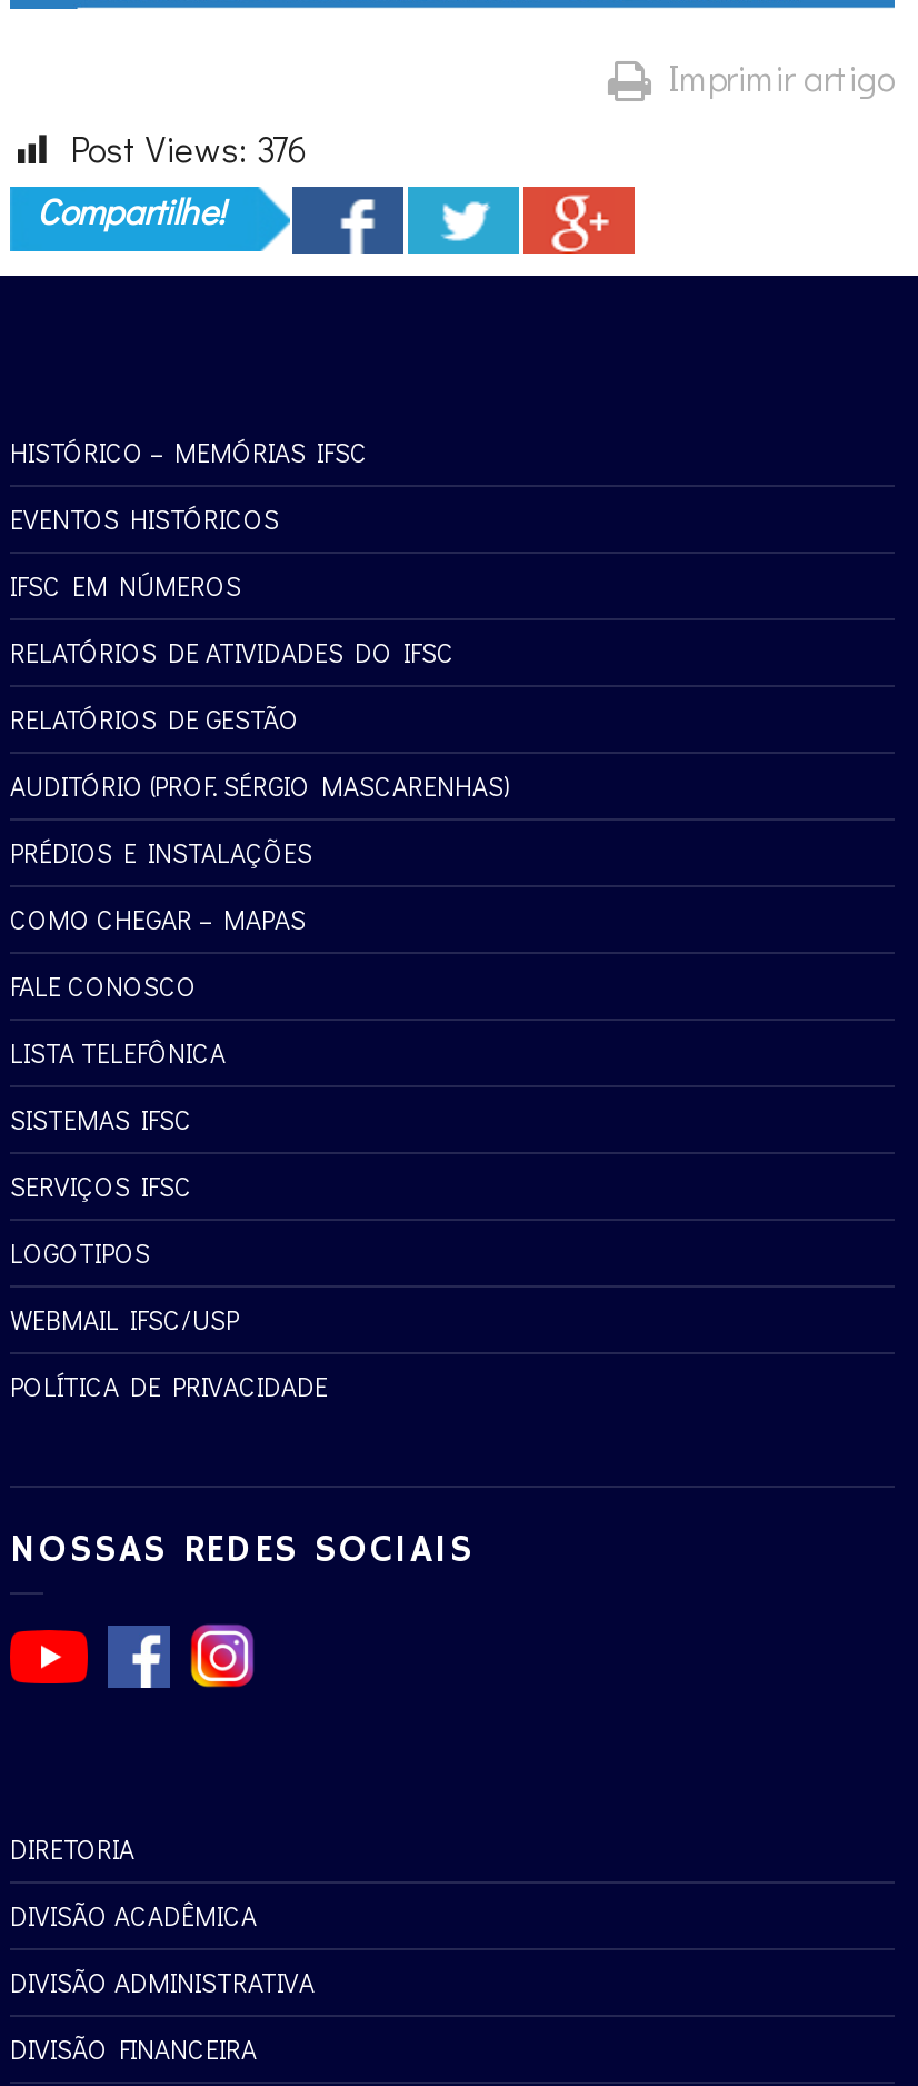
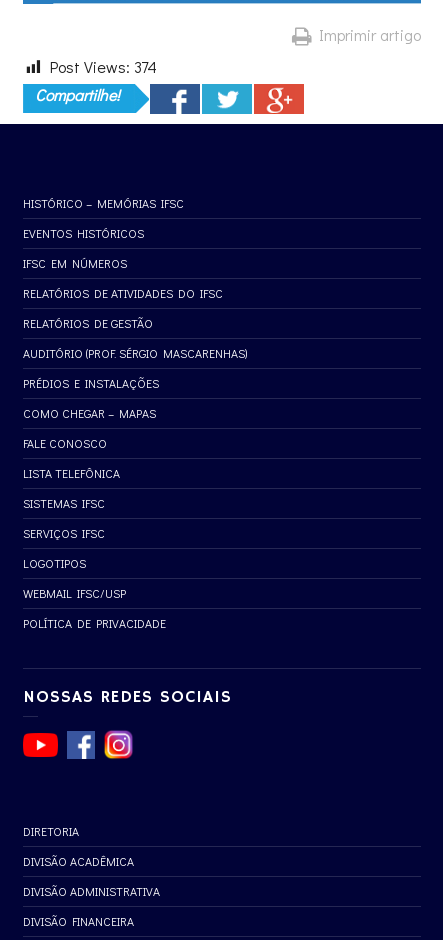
- Post Views: 376
+ Post Views: 374
